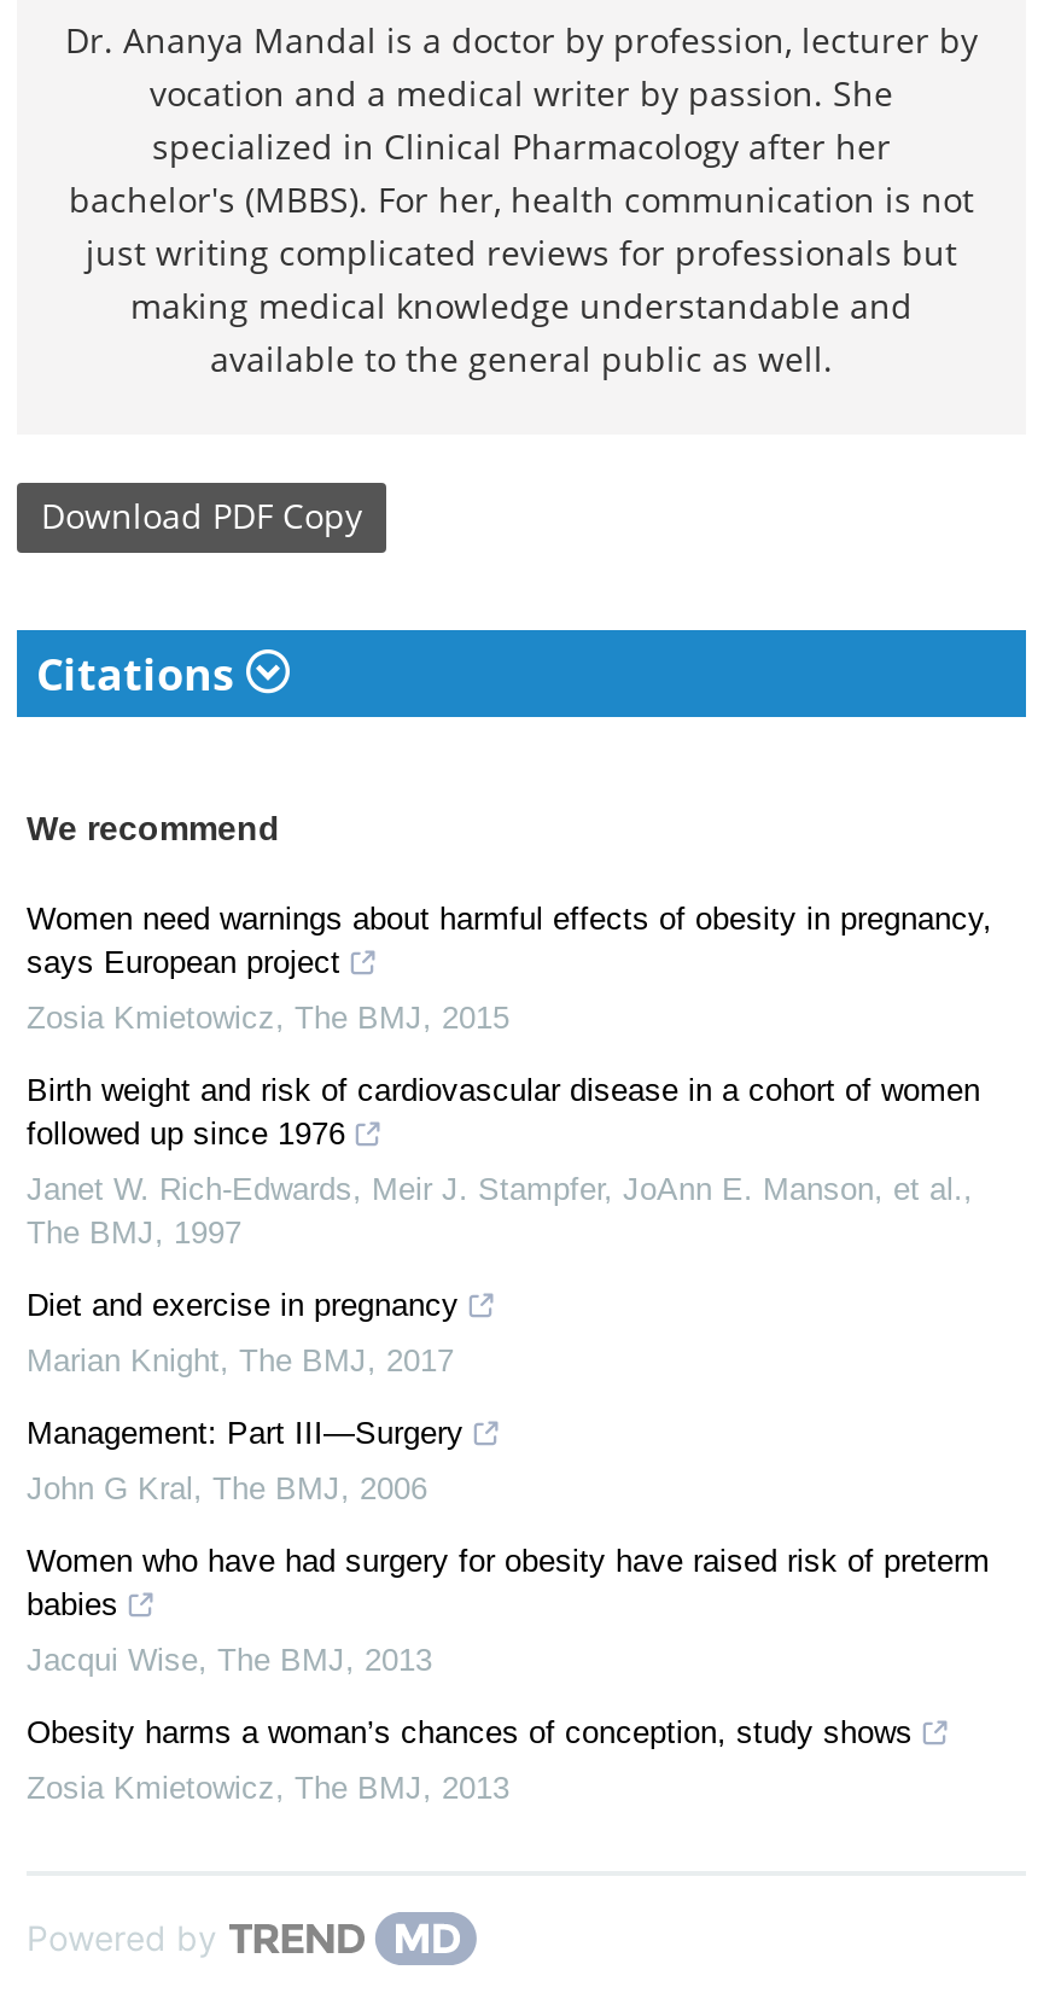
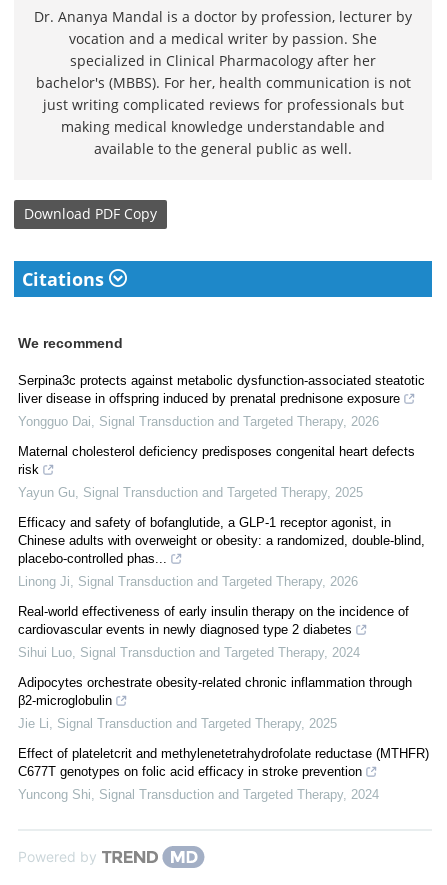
- Women need warnings about harmful effects of obesity in pregnancy,
- says European project
+ Serpina3c protects against metabolic dysfunction-associated steatotic
+ liver disease in offspring induced by prenatal prednisone exposure

- Zosia Kmietowicz, The BMJ, 2015
+ Yongguo Dai, Signal Transduction and Targeted Therapy, 2026

- Birth weight and risk of cardiovascular disease in a cohort of women
- followed up since 1976
+ Maternal cholesterol deficiency predisposes congenital heart defects
+ risk

- Janet W. Rich‐Edwards, Meir J. Stampfer, JoAnn E. Manson, et al.,
- The BMJ, 1997
+ Yayun Gu, Signal Transduction and Targeted Therapy, 2025

- Diet and exercise in pregnancy
+ Efficacy and safety of bofanglutide, a GLP-1 receptor agonist, in
+ Chinese adults with overweight or obesity: a randomized, double-blind,
+ placebo-controlled phas...

- Marian Knight, The BMJ, 2017
+ Linong Ji, Signal Transduction and Targeted Therapy, 2026

- Management: Part III—Surgery
+ Real-world effectiveness of early insulin therapy on the incidence of
+ cardiovascular events in newly diagnosed type 2 diabetes

- John G Kral, The BMJ, 2006
+ Sihui Luo, Signal Transduction and Targeted Therapy, 2024

- Women who have had surgery for obesity have raised risk of preterm
- babies
+ Adipocytes orchestrate obesity-related chronic inflammation through
+ β2-microglobulin

- Jacqui Wise, The BMJ, 2013
+ Jie Li, Signal Transduction and Targeted Therapy, 2025

- Obesity harms a woman’s chances of conception, study shows
+ Effect of plateletcrit and methylenetetrahydrofolate reductase (MTHFR)
+ C677T genotypes on folic acid efficacy in stroke prevention

- Zosia Kmietowicz, The BMJ, 2013
+ Yuncong Shi, Signal Transduction and Targeted Therapy, 2024
